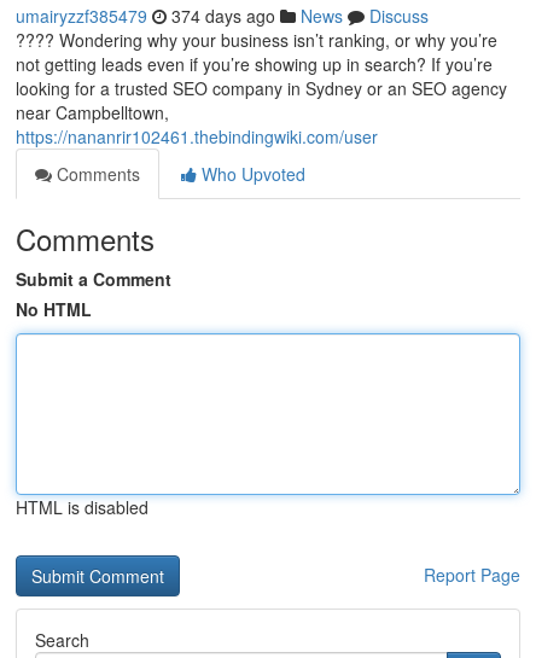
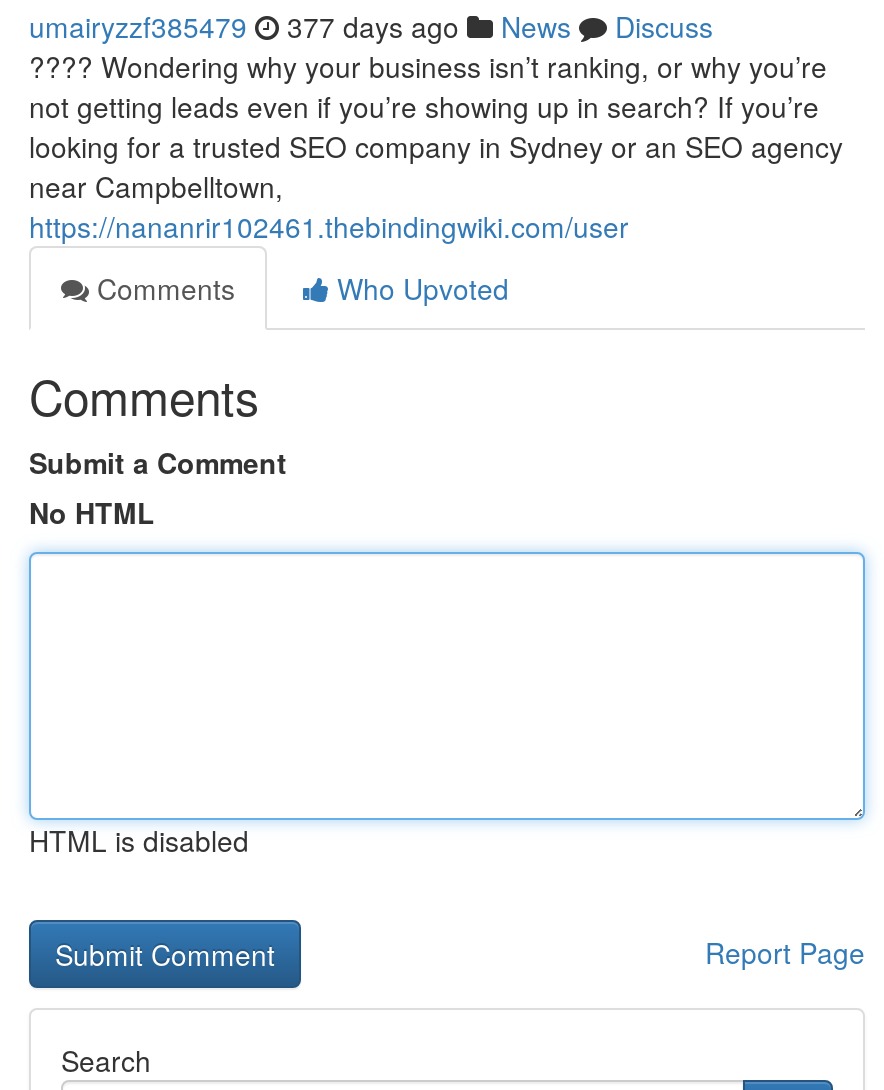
- umairyzzf385479 374 days ago News Discuss
+ umairyzzf385479 377 days ago News Discuss
